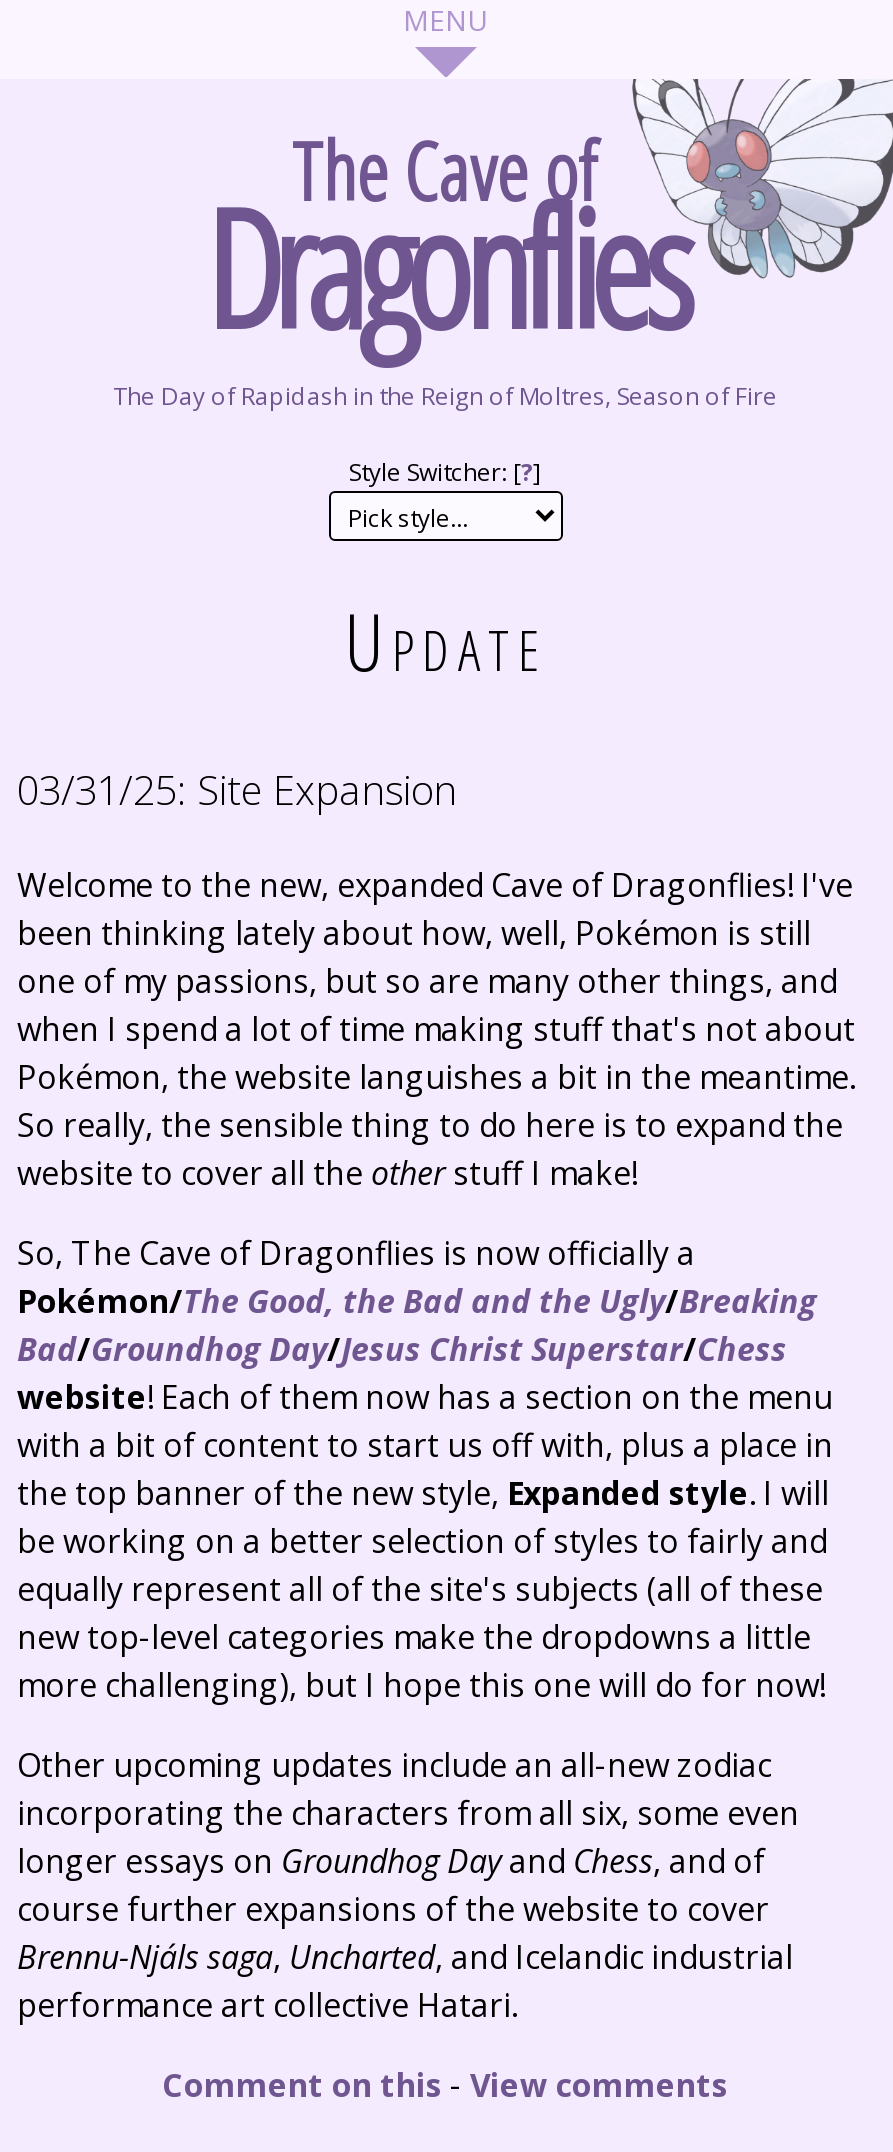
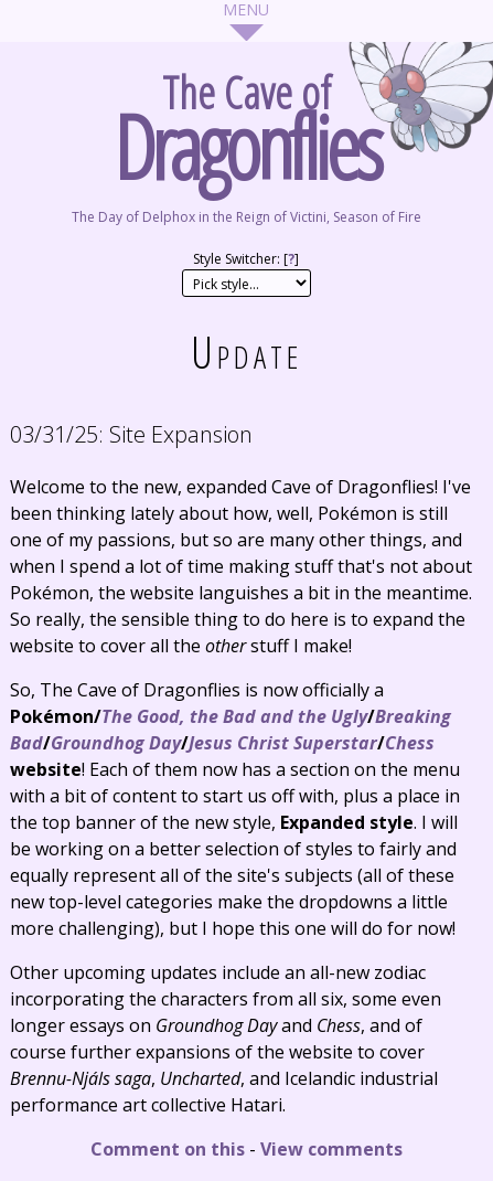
- The Day of Rapidash in the Reign of Moltres, Season of Fire
+ The Day of Delphox in the Reign of Victini, Season of Fire
